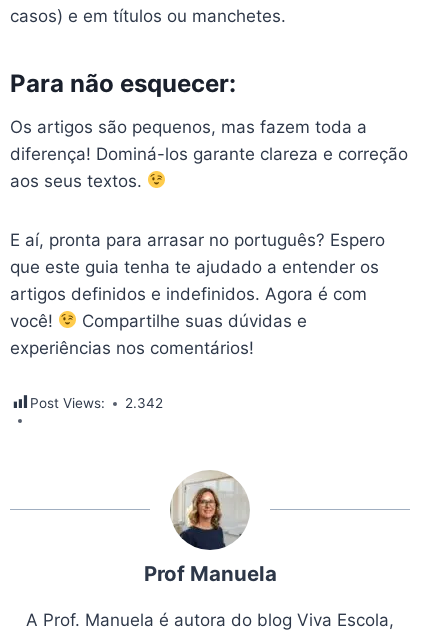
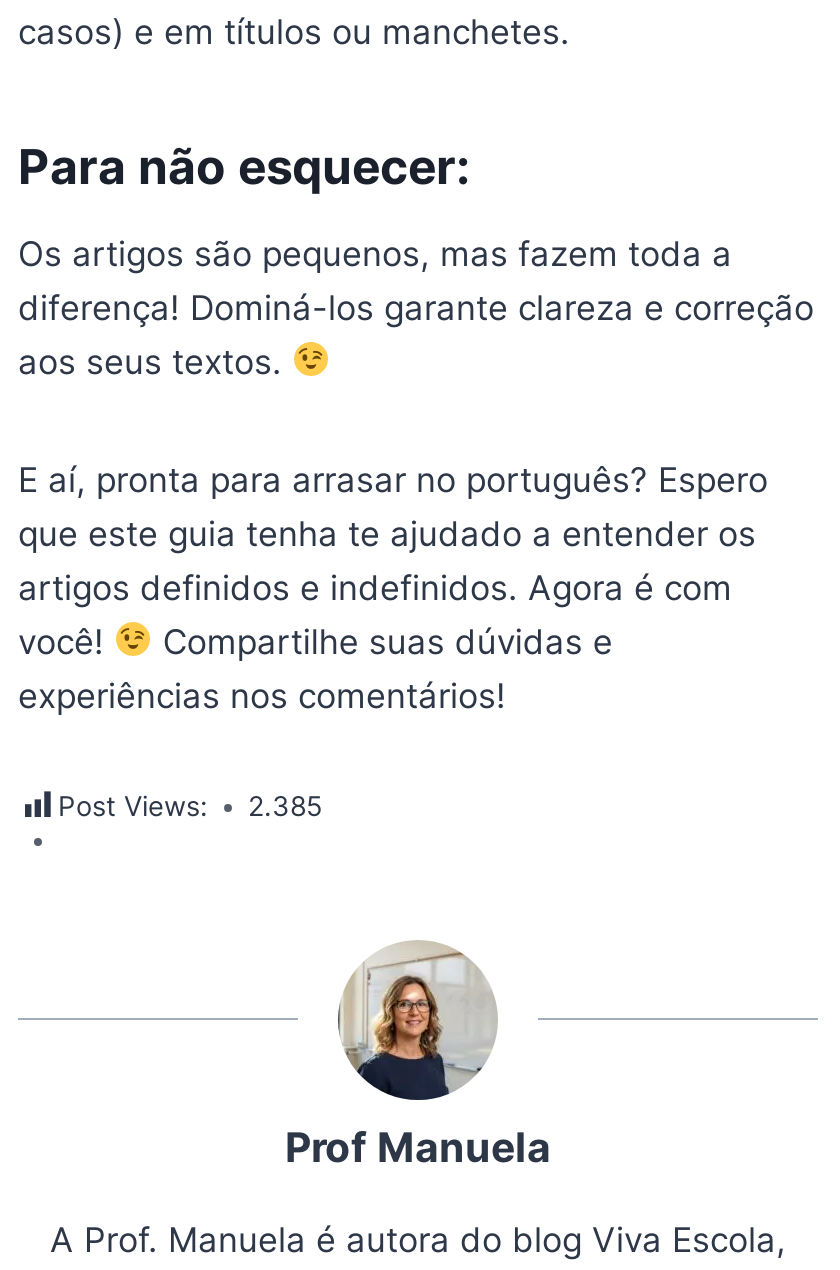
- Post Views: 2.342
+ Post Views: 2.385
